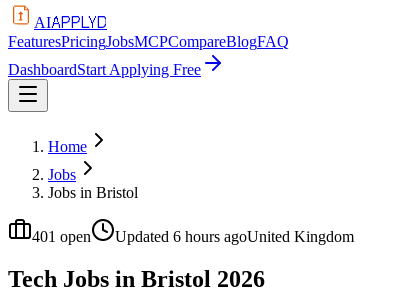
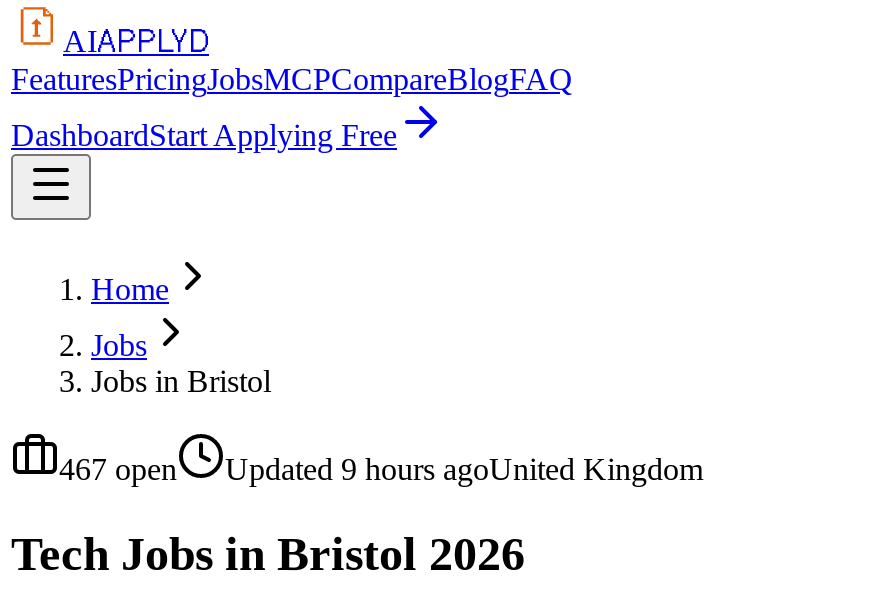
- 401 open
+ 467 open

- Updated 6 hours agoUnited Kingdom
+ Updated 9 hours agoUnited Kingdom
